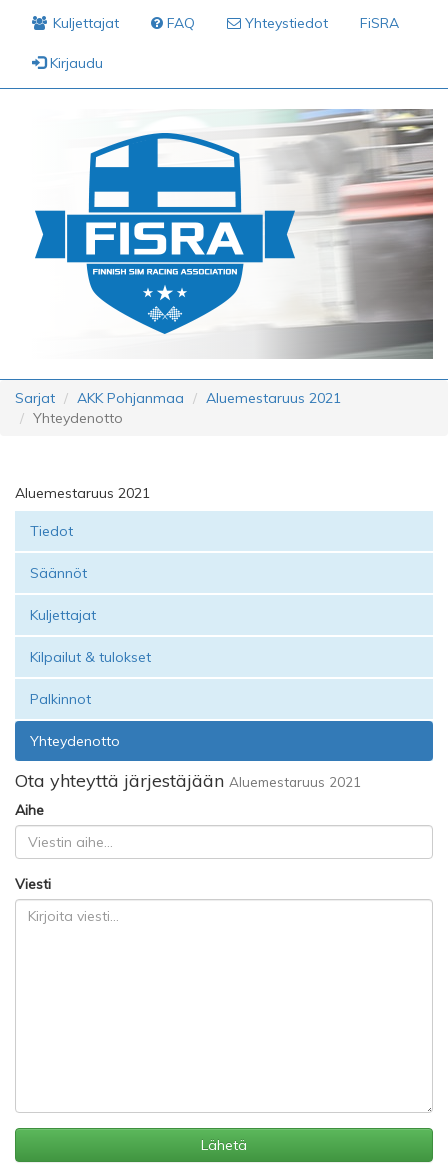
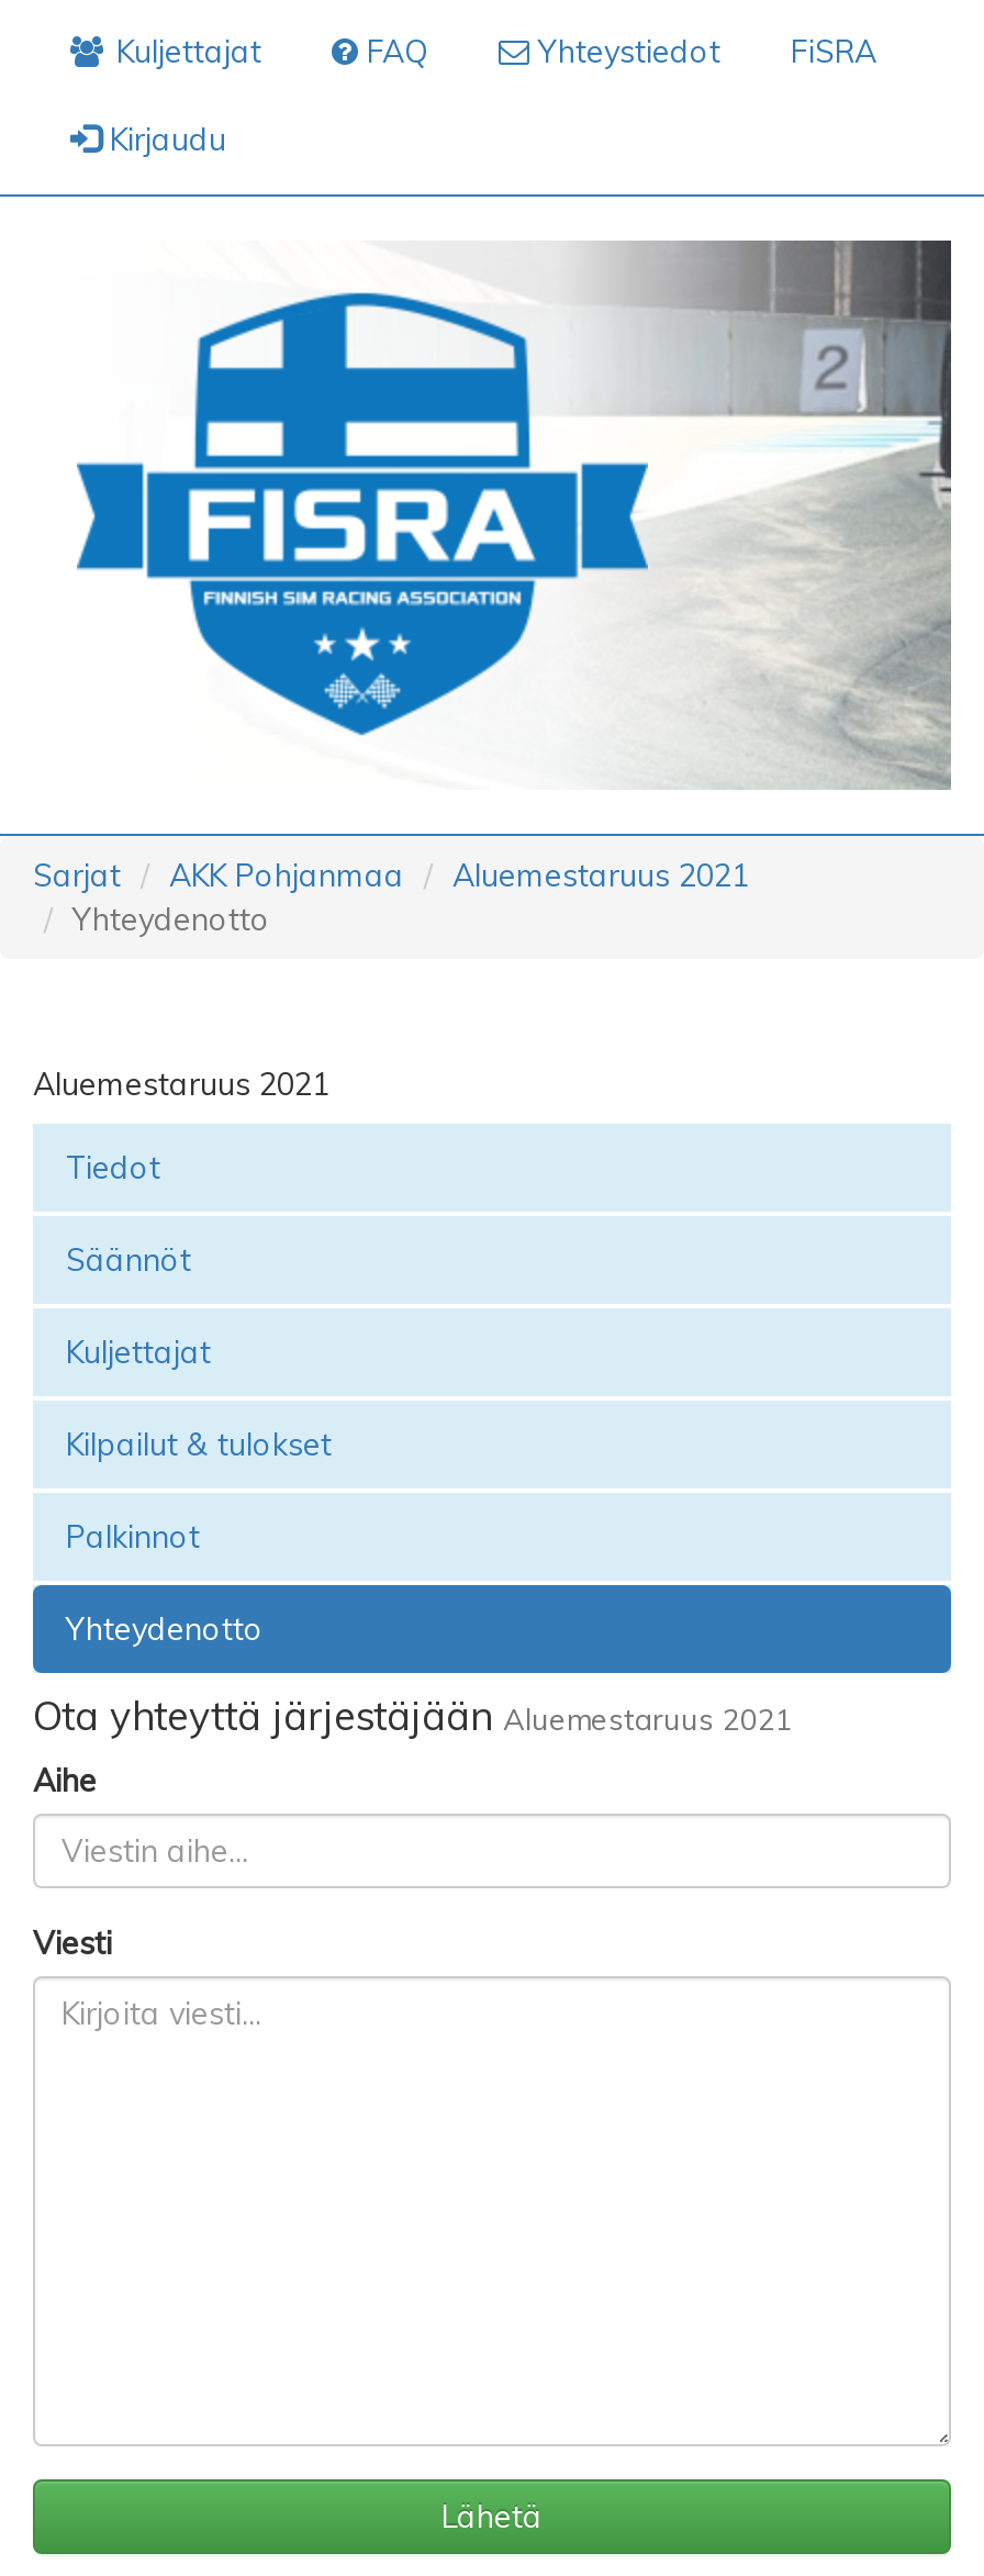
- [image]
+ [image]
